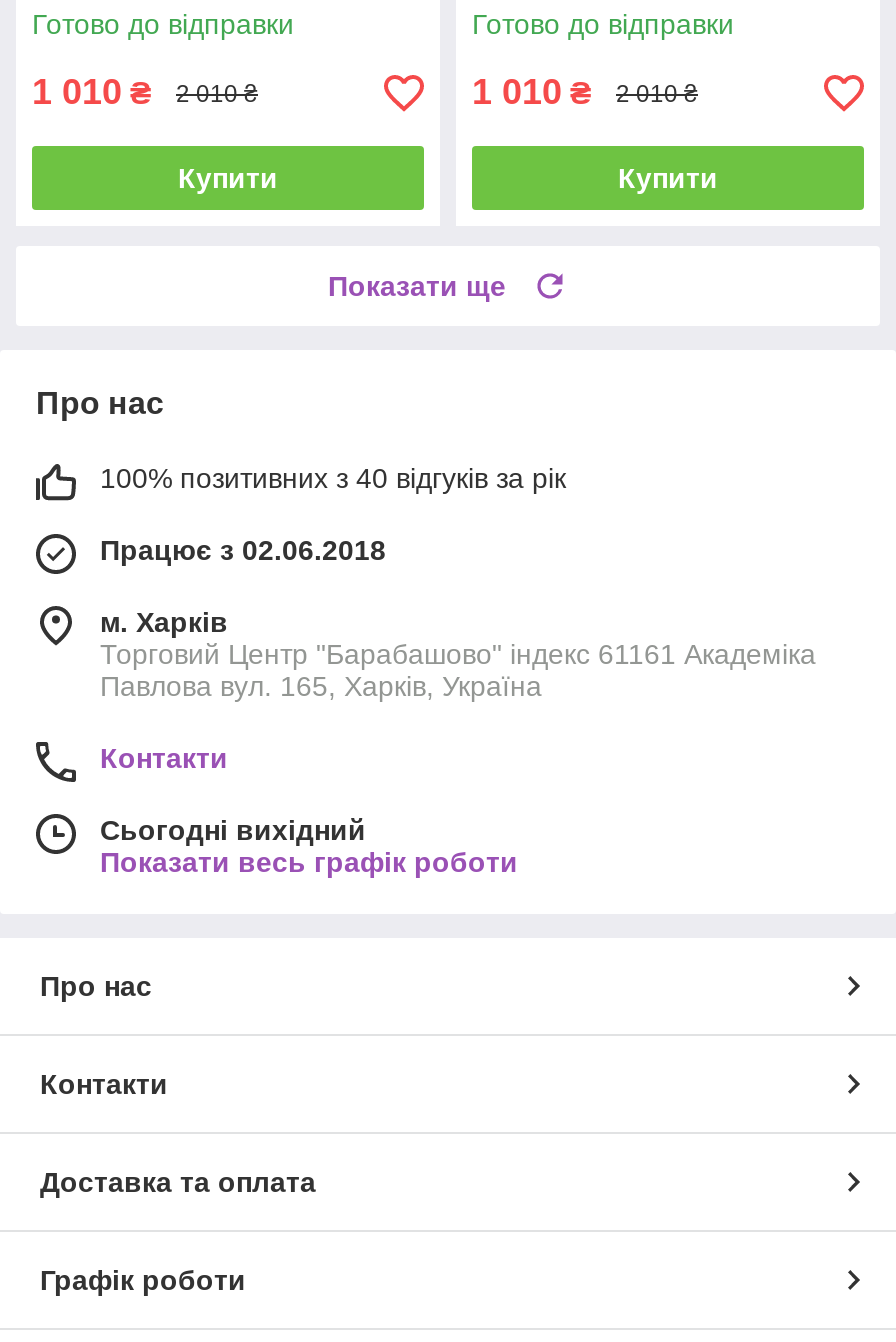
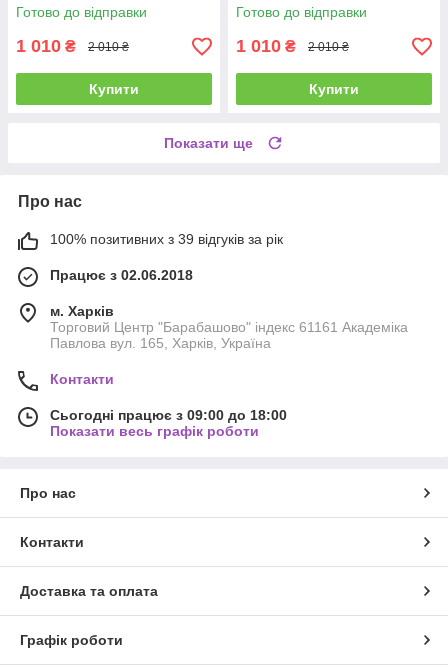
- 100% позитивних з 40 відгуків за рік
+ 100% позитивних з 39 відгуків за рік

- Сьогодні вихідний
+ Сьогодні працює з 09:00 до 18:00
